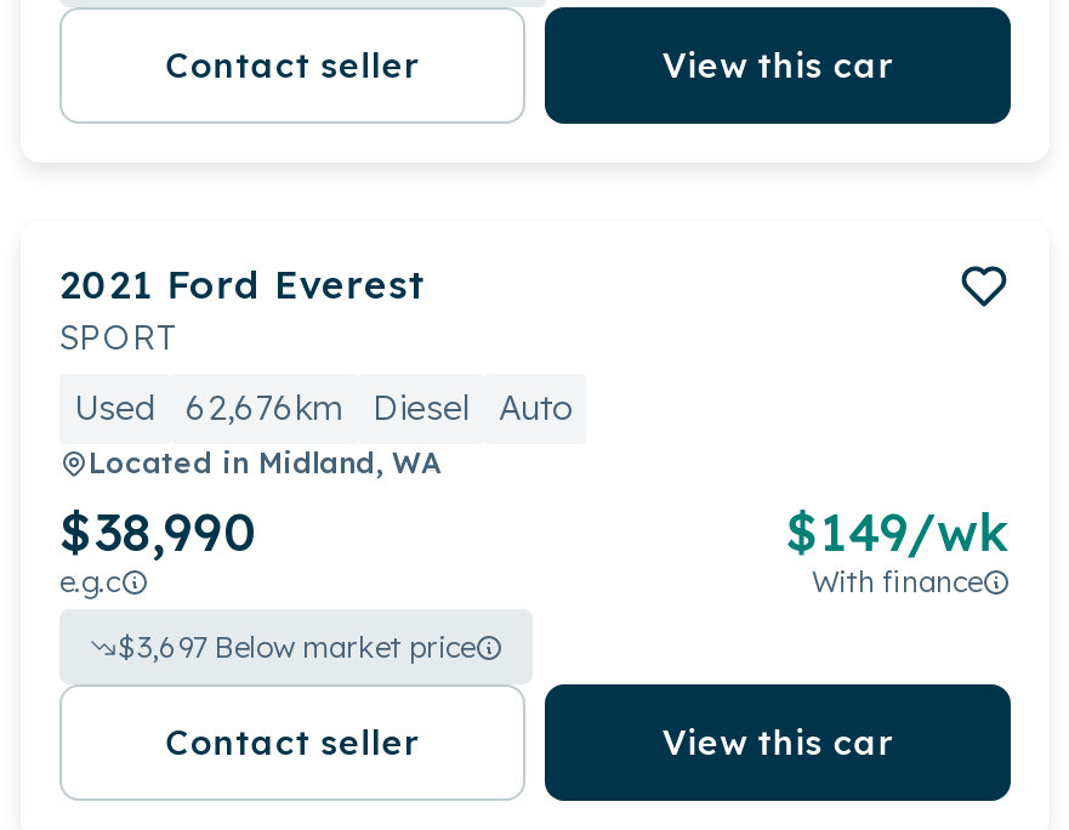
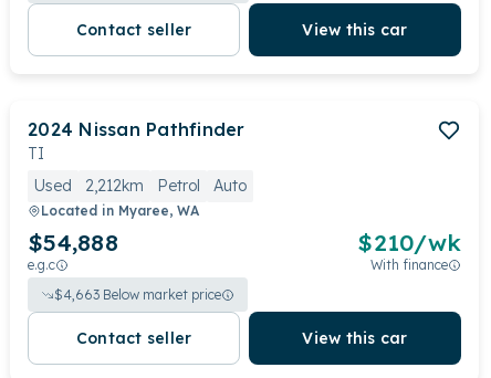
- 2021 Ford Everest
- SPORT
+ 2024 Nissan Pathfinder
+ TI

- 62,676km
- Diesel
+ 2,212km
+ Petrol

- Located in Midland, WA
+ Located in Myaree, WA

- $38,990
+ $54,888

- $149/wk
+ $210/wk

- $3,697 Below market price
+ $4,663 Below market price
